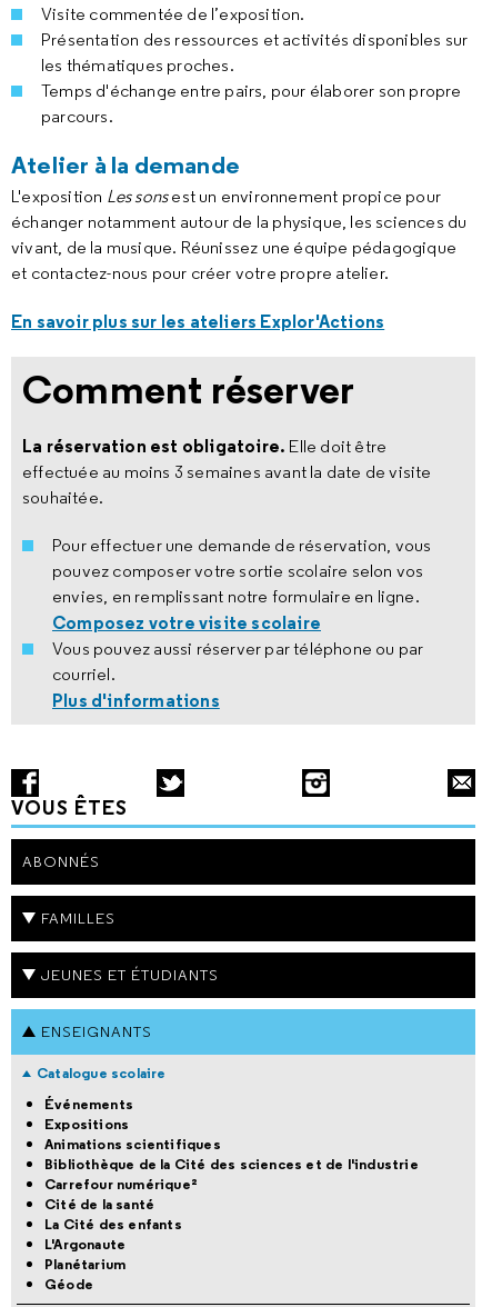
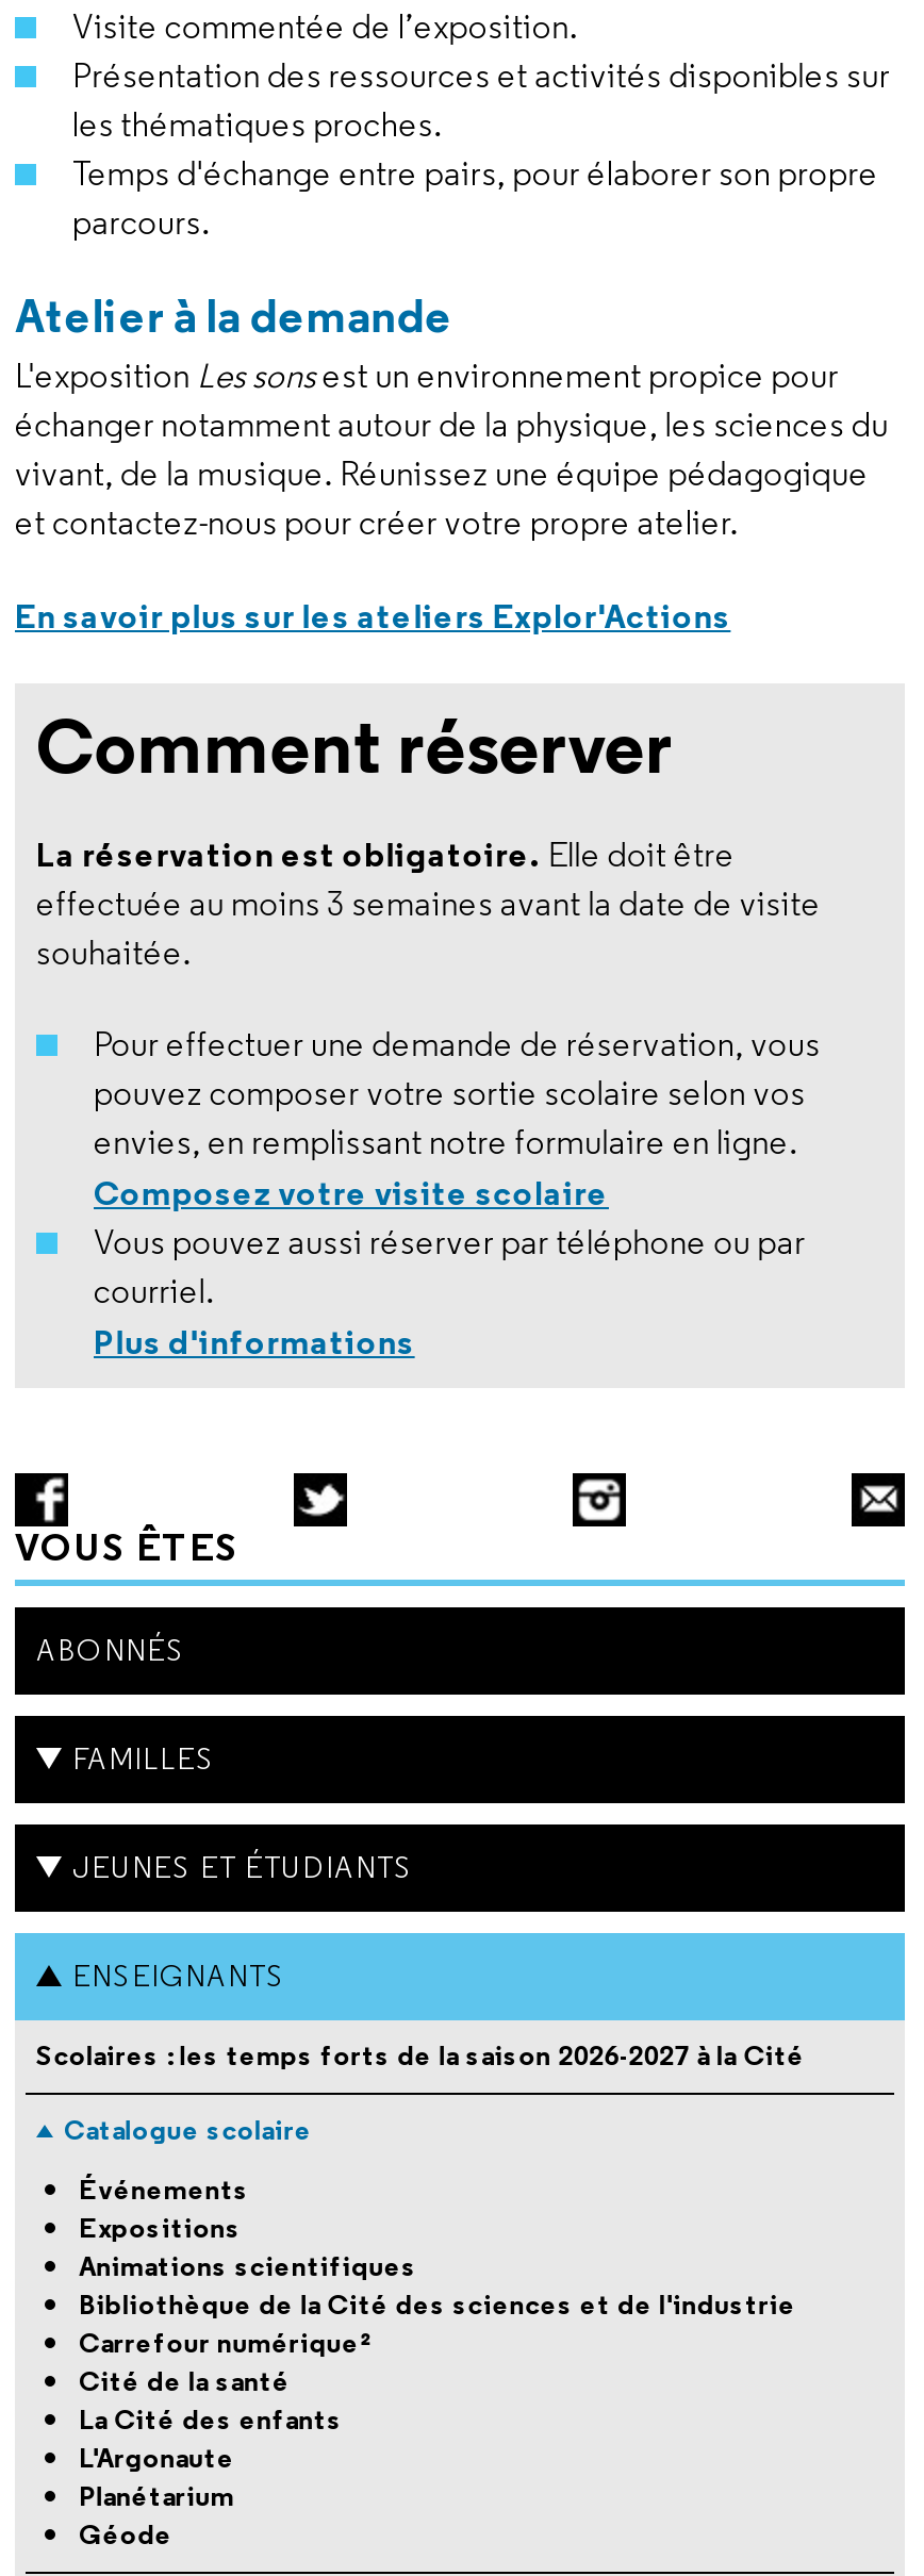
+ Scolaires : les temps forts de la saison 2026-2027 à la Cité
